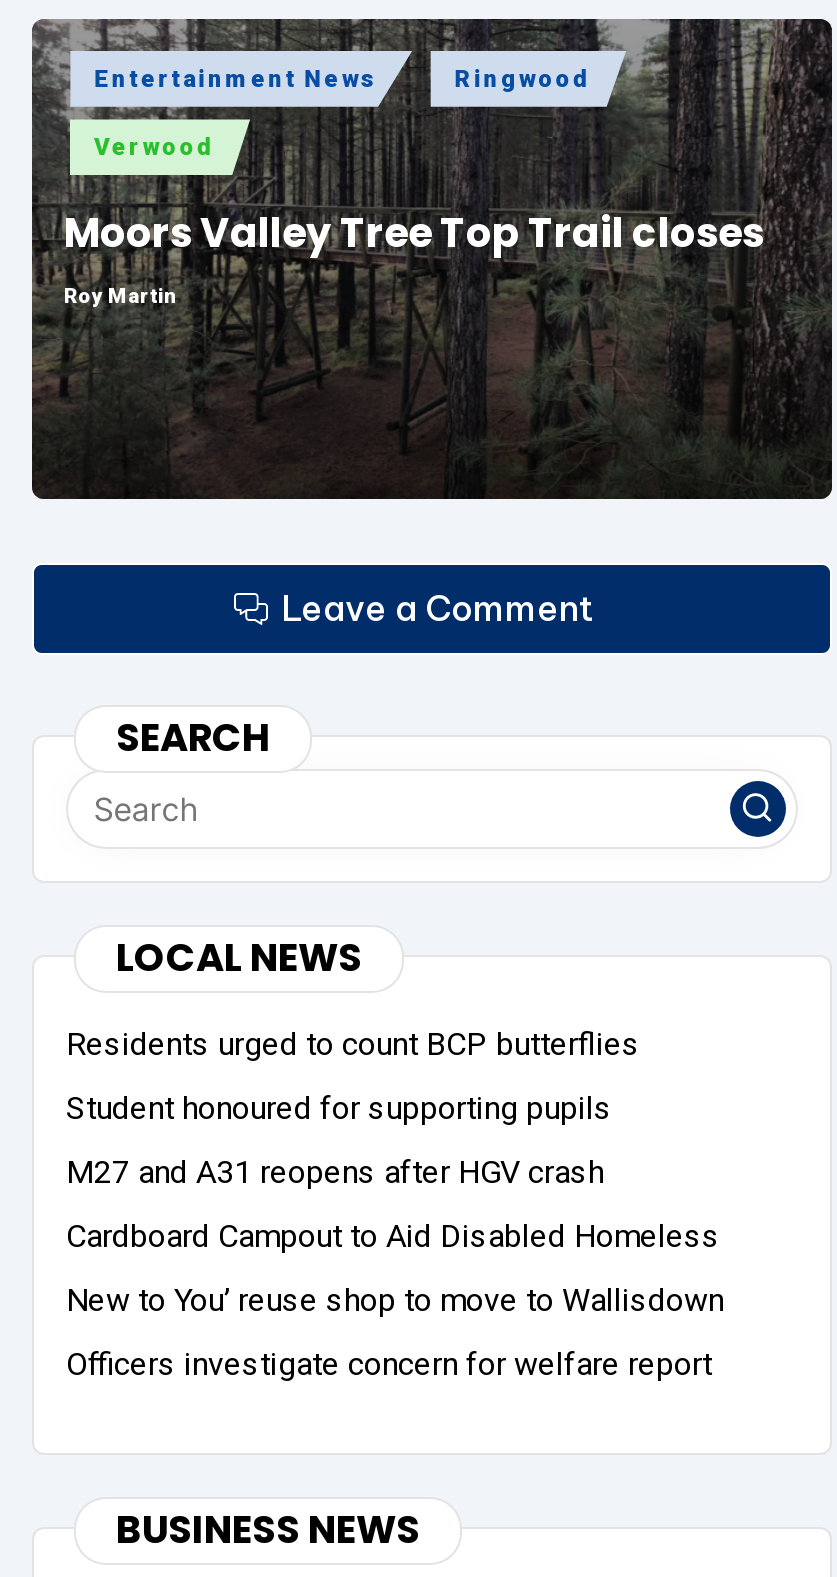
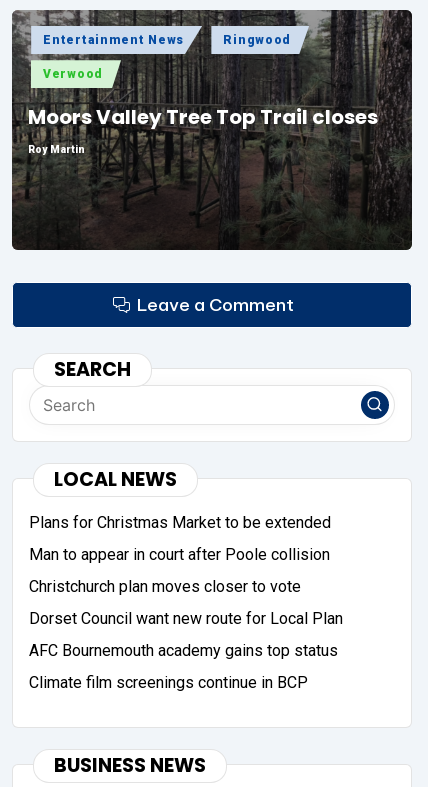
- Residents urged to count BCP butterflies
+ Plans for Christmas Market to be extended

- Student honoured for supporting pupils
+ Man to appear in court after Poole collision

- M27 and A31 reopens after HGV crash
+ Christchurch plan moves closer to vote

- Cardboard Campout to Aid Disabled Homeless
+ Dorset Council want new route for Local Plan

- New to You’ reuse shop to move to Wallisdown
+ AFC Bournemouth academy gains top status

- Officers investigate concern for welfare report
+ Climate film screenings continue in BCP
